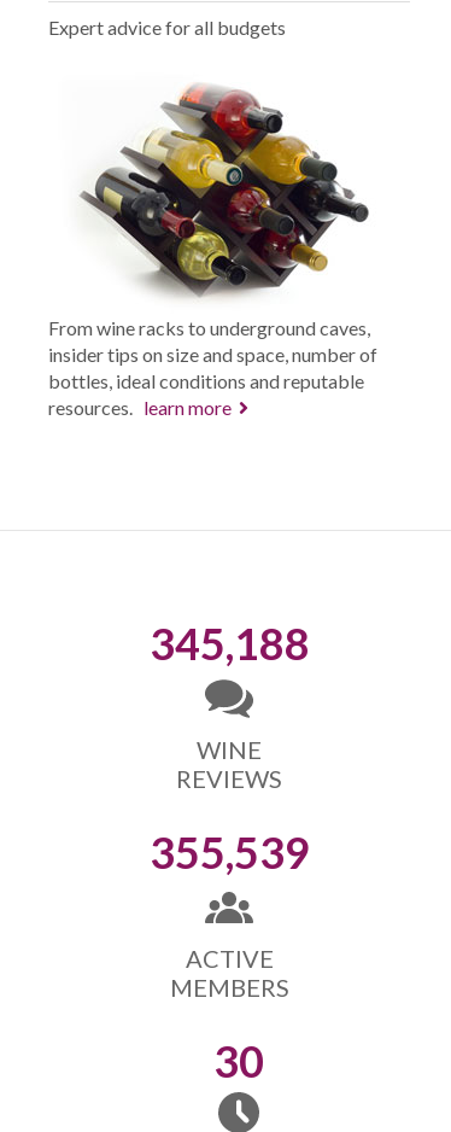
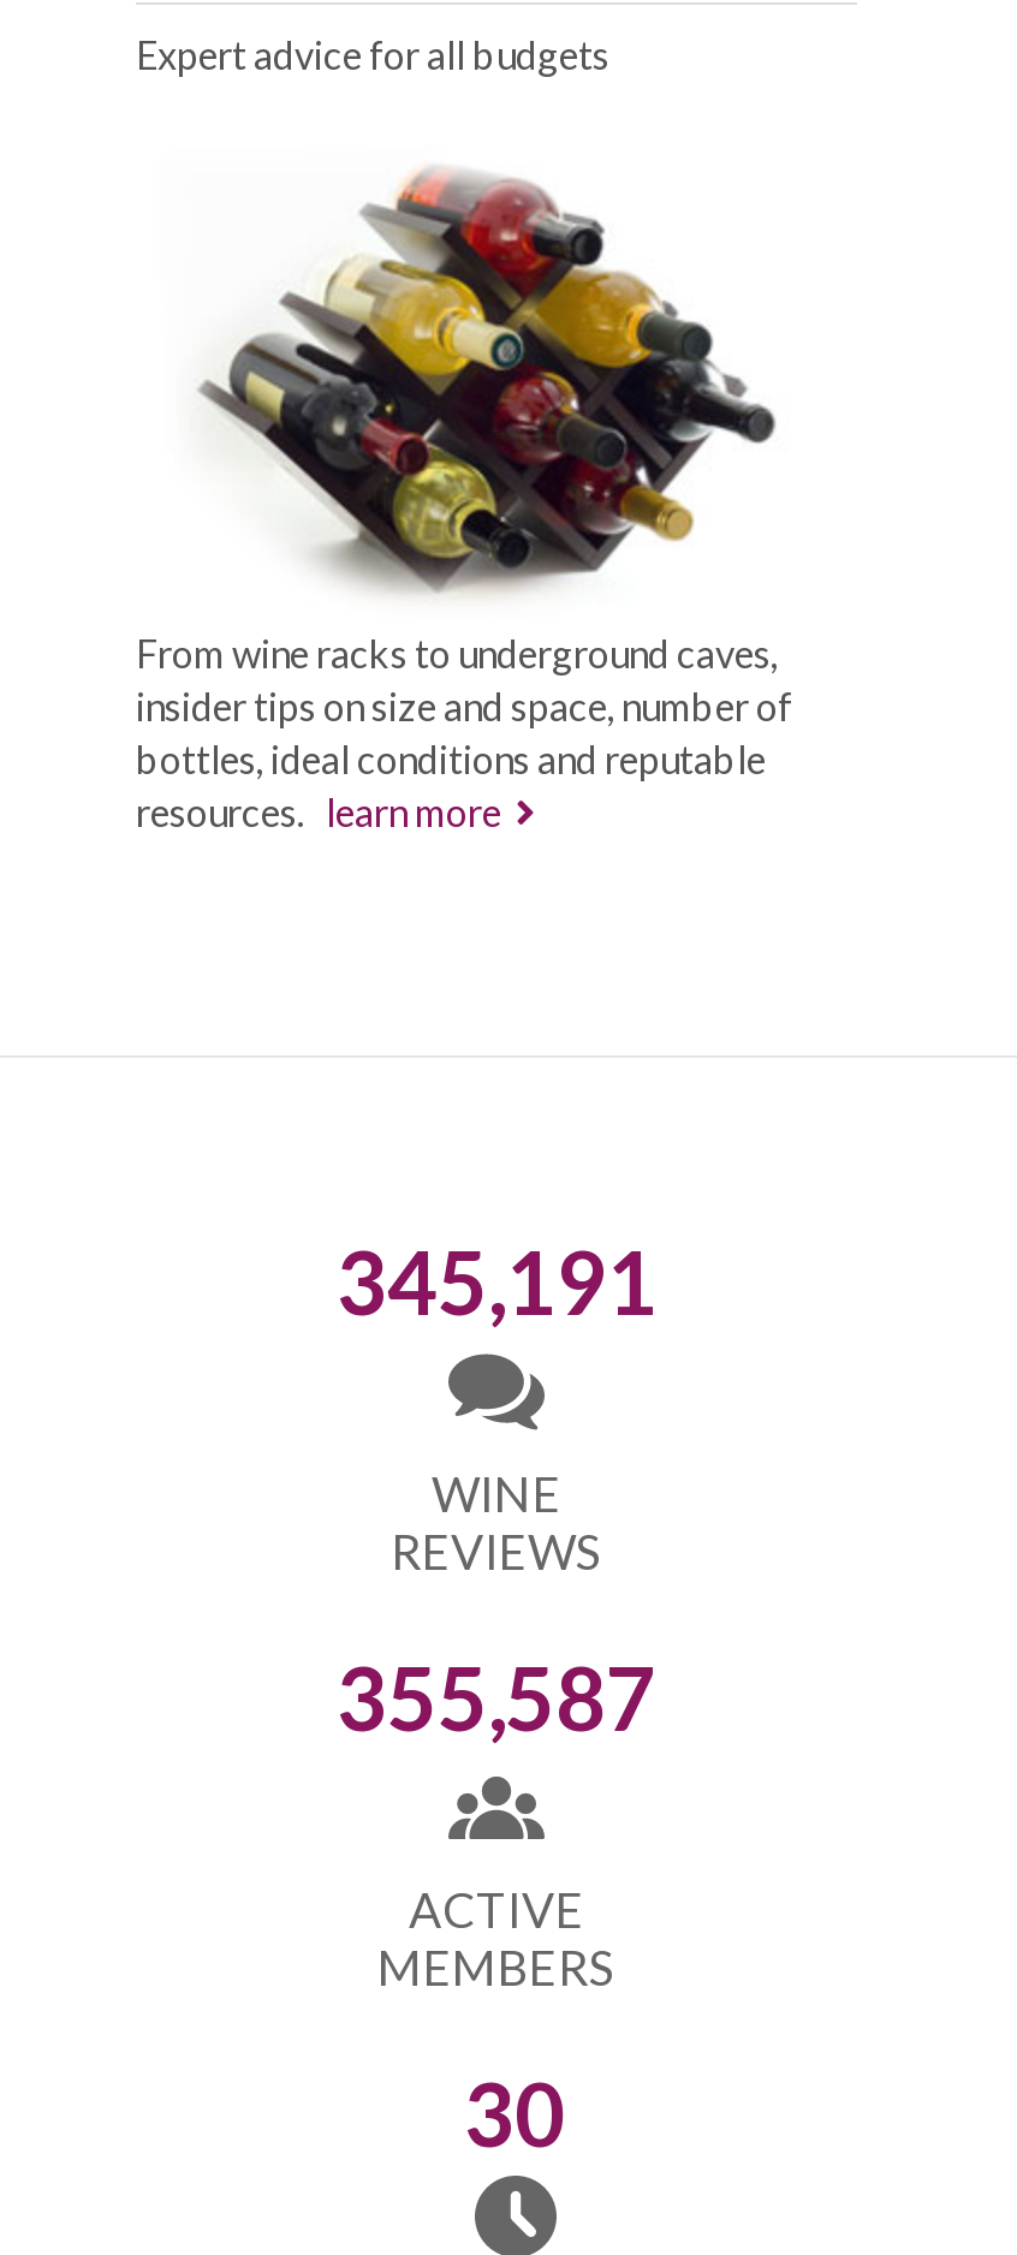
- 345,188
+ 345,191

- 355,539
+ 355,587
